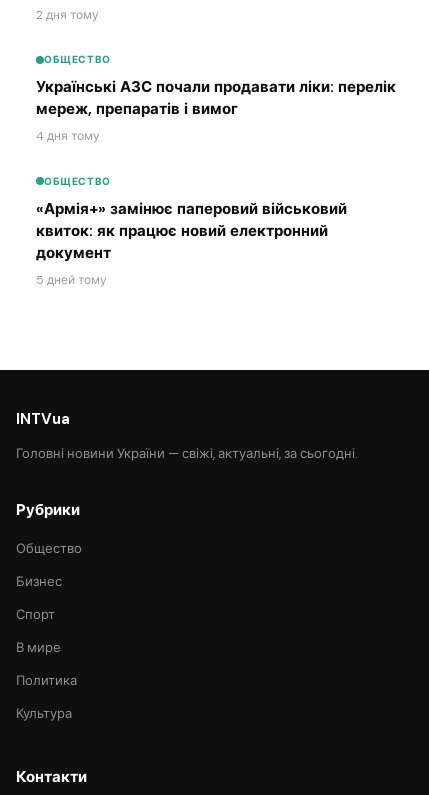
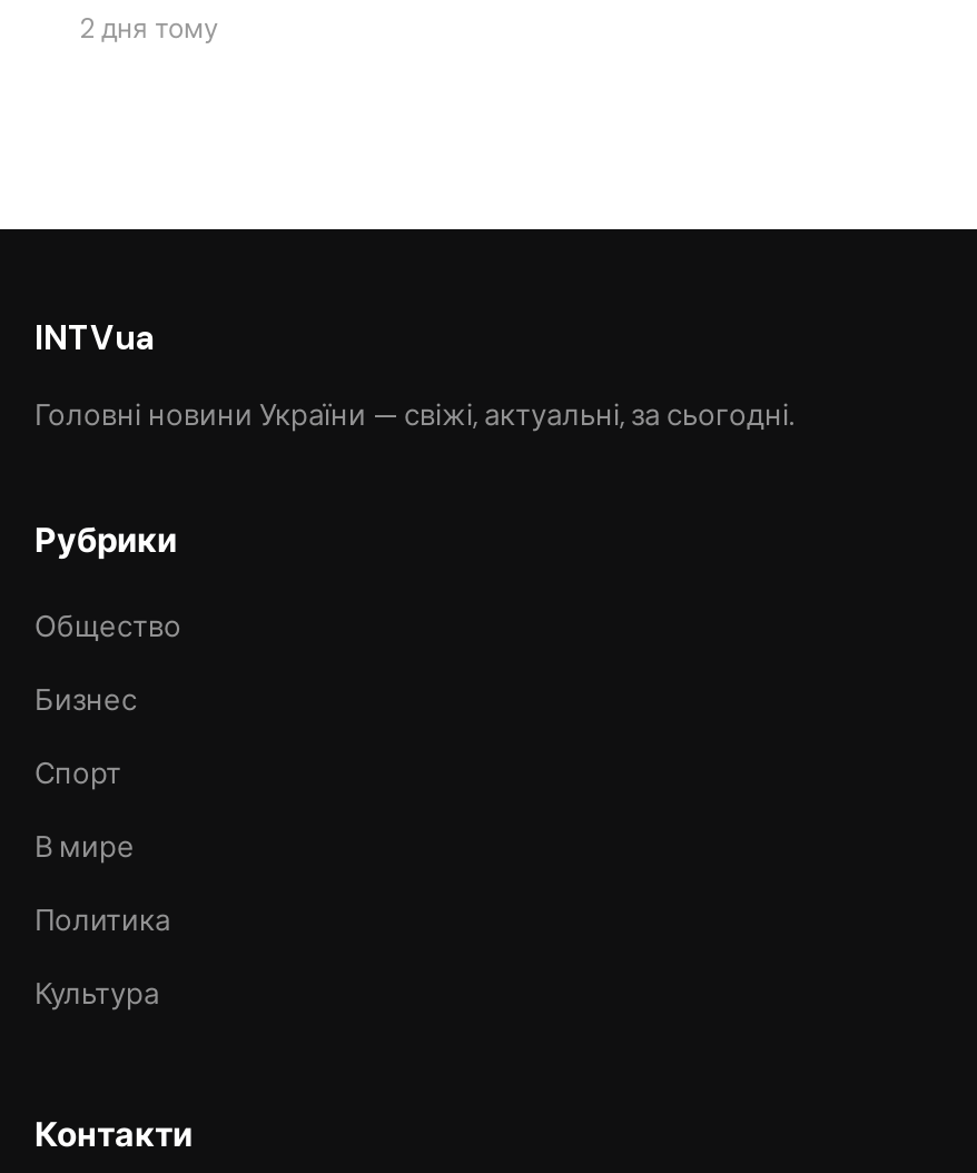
- ОБЩЕСТВО
- Українські АЗС почали продавати ліки: перелік
- мереж, препаратів і вимог
- 4 дня тому
- ОБЩЕСТВО
- «Армія+» замінює паперовий військовий
- квиток: як працює новий електронний
- документ
- 5 дней тому
